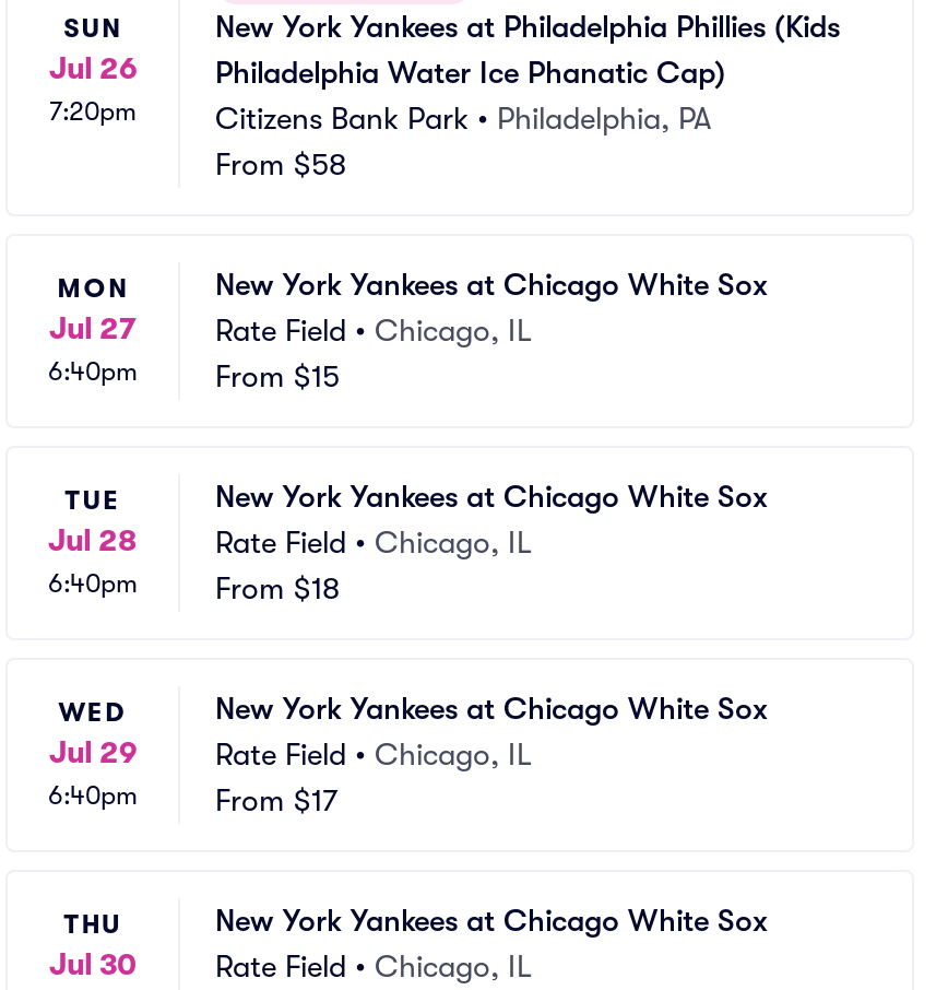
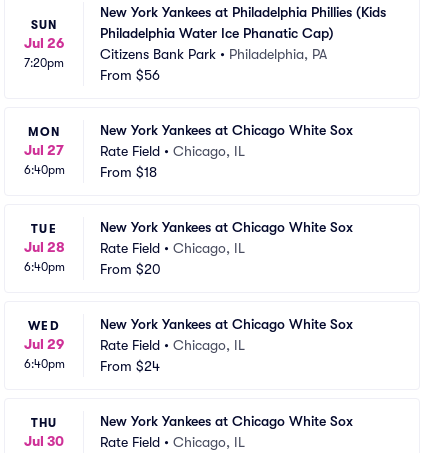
- From $58
+ From $56

- From $15
+ From $18

- From $18
+ From $20

- From $17
+ From $24
